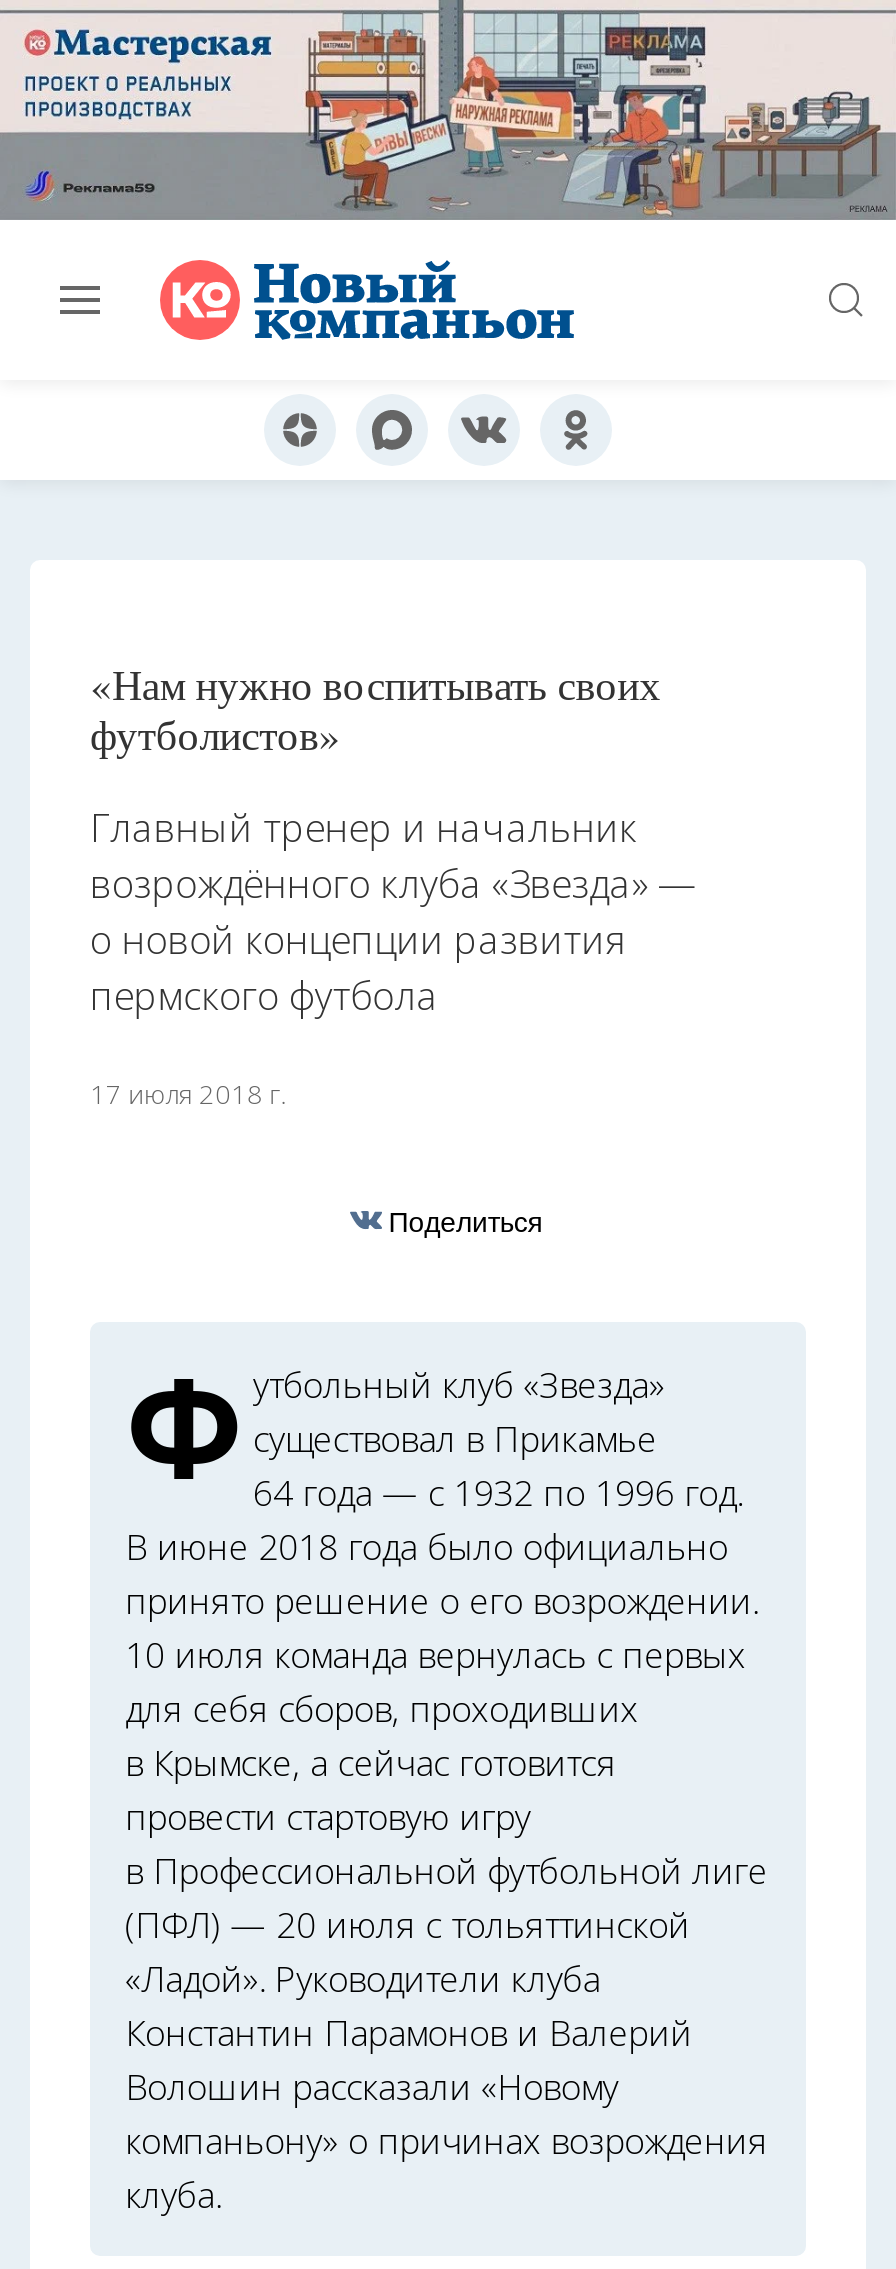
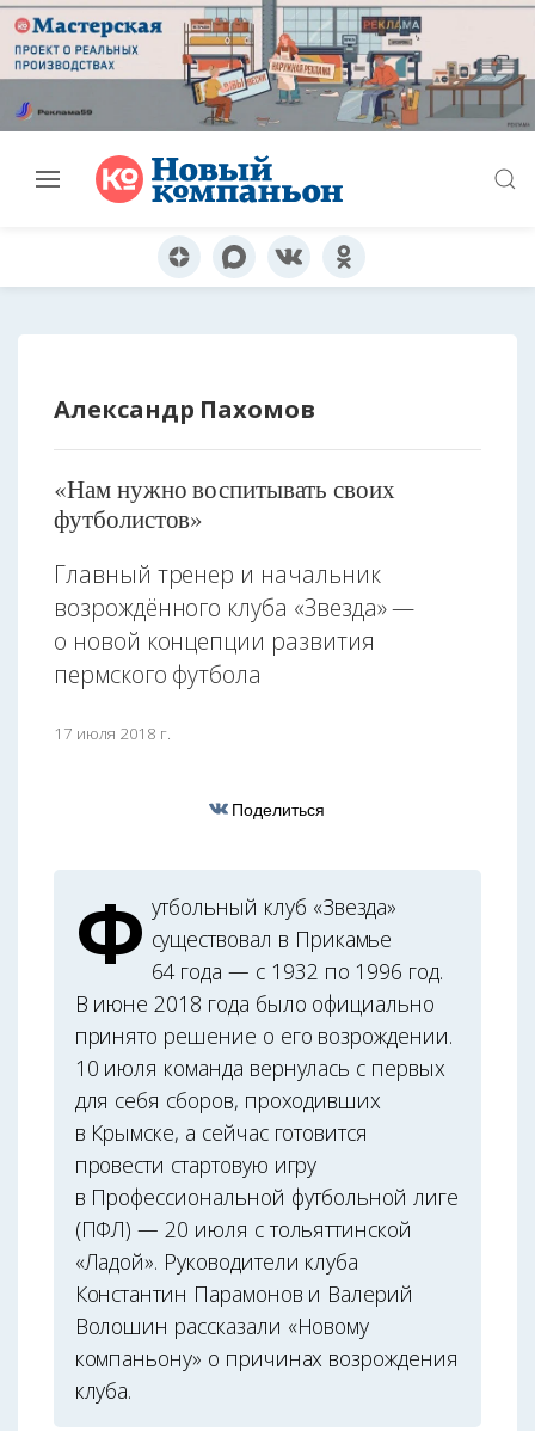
+ Александр Пахомов
